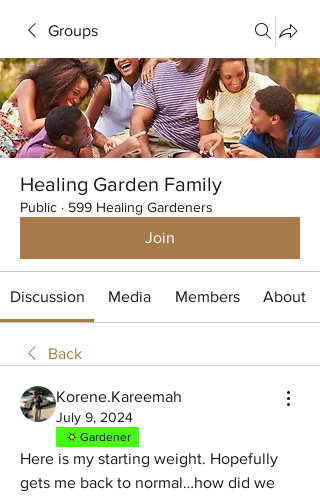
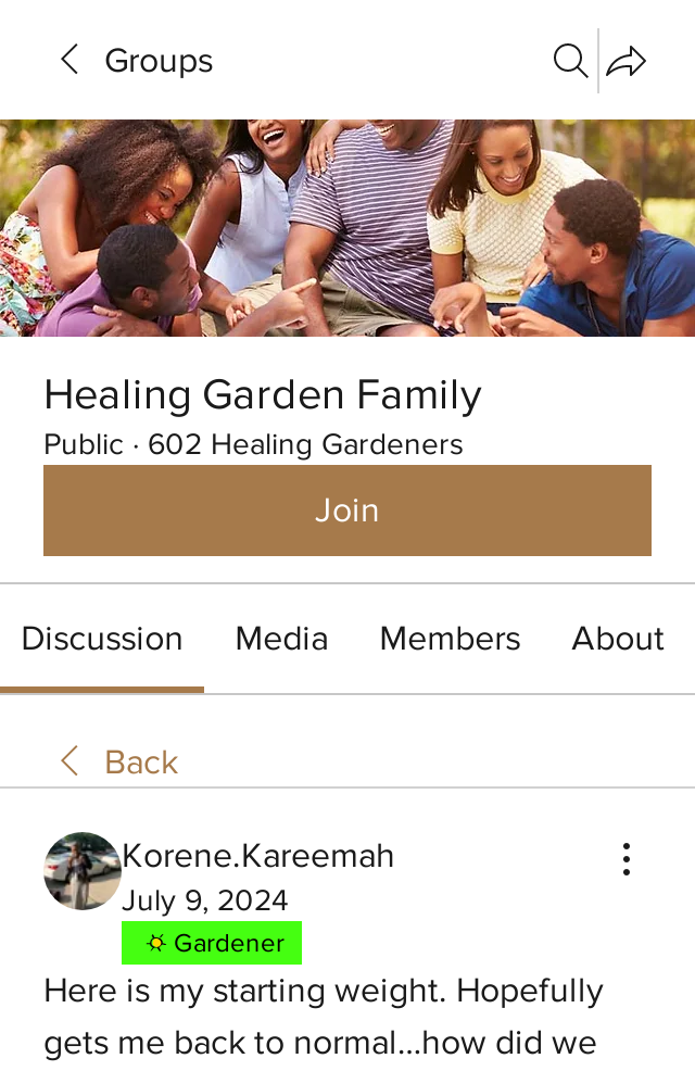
- Public · 599 Healing Gardeners
+ Public · 602 Healing Gardeners
